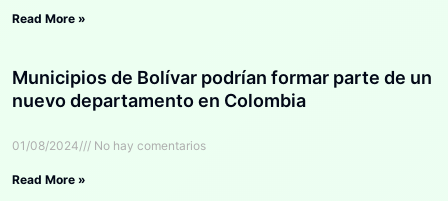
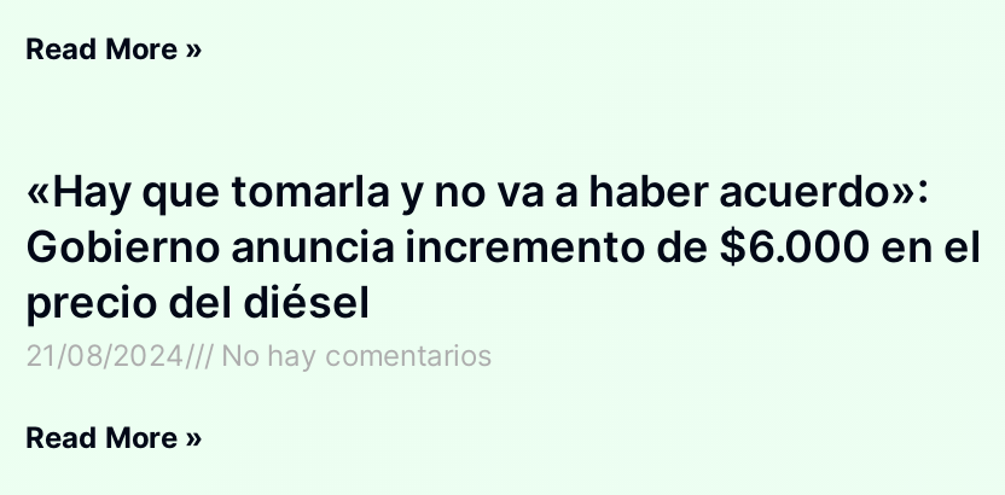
- Municipios de Bolívar podrían formar parte de un
- nuevo departamento en Colombia
- 01/08/2024
+ «Hay que tomarla y no va a haber acuerdo»:
+ Gobierno anuncia incremento de $6.000 en el
+ precio del diésel
+ 21/08/2024
